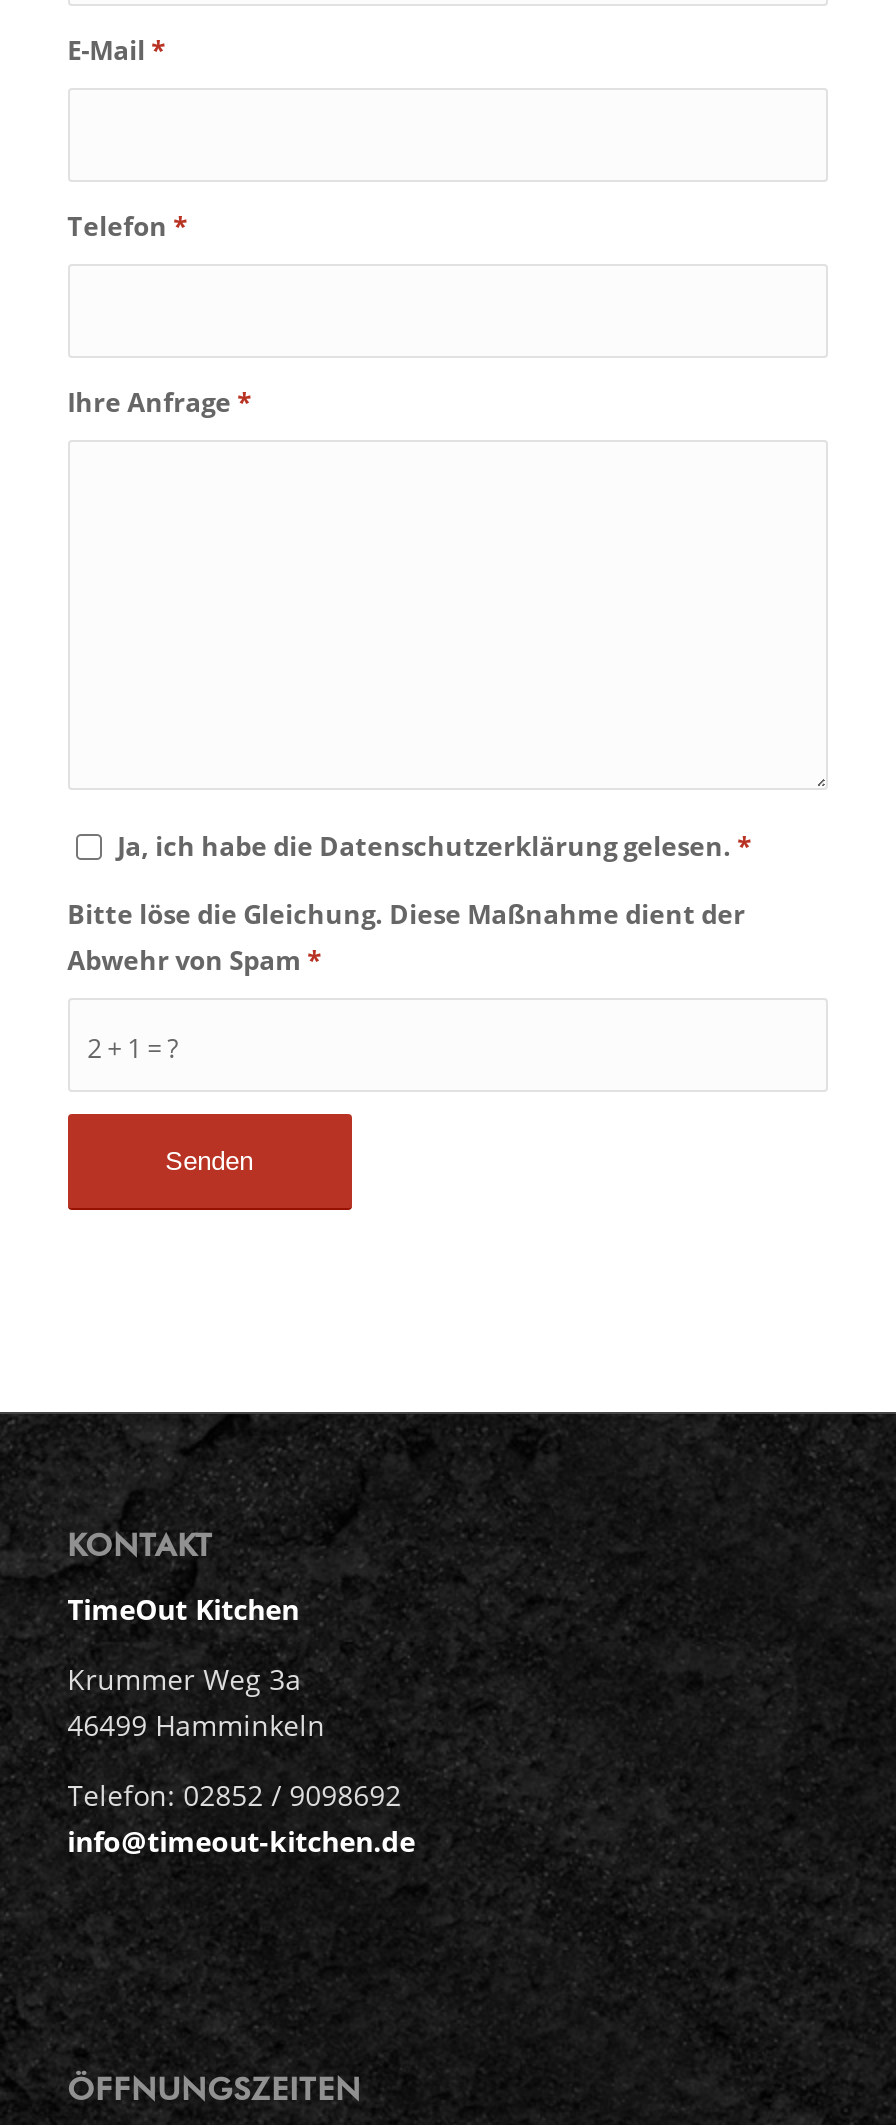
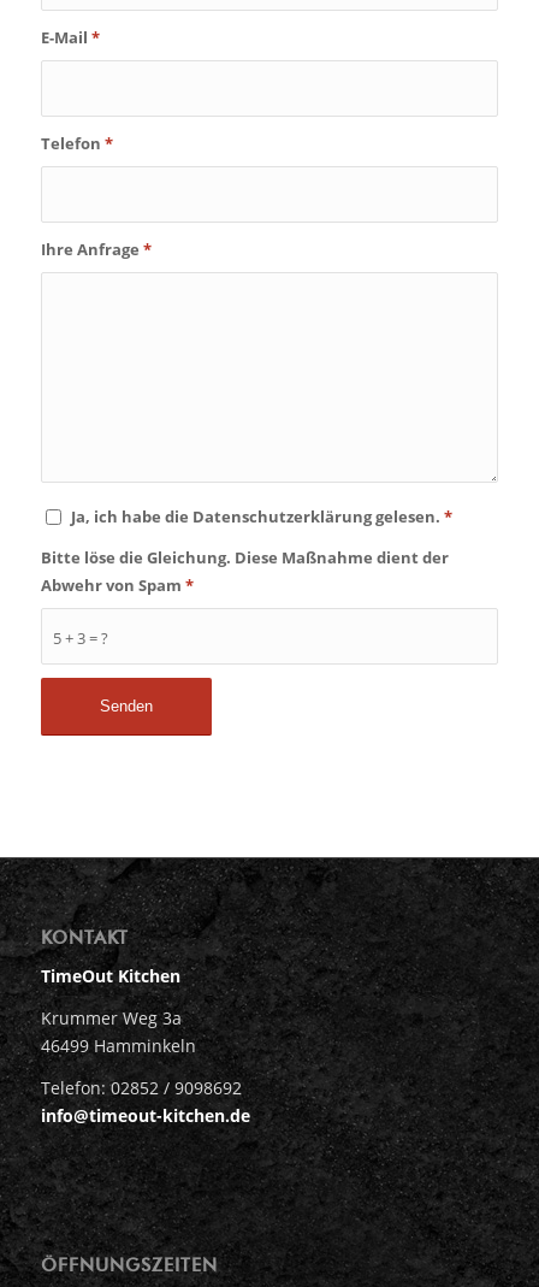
- 2 + 1 = ?
+ 5 + 3 = ?
